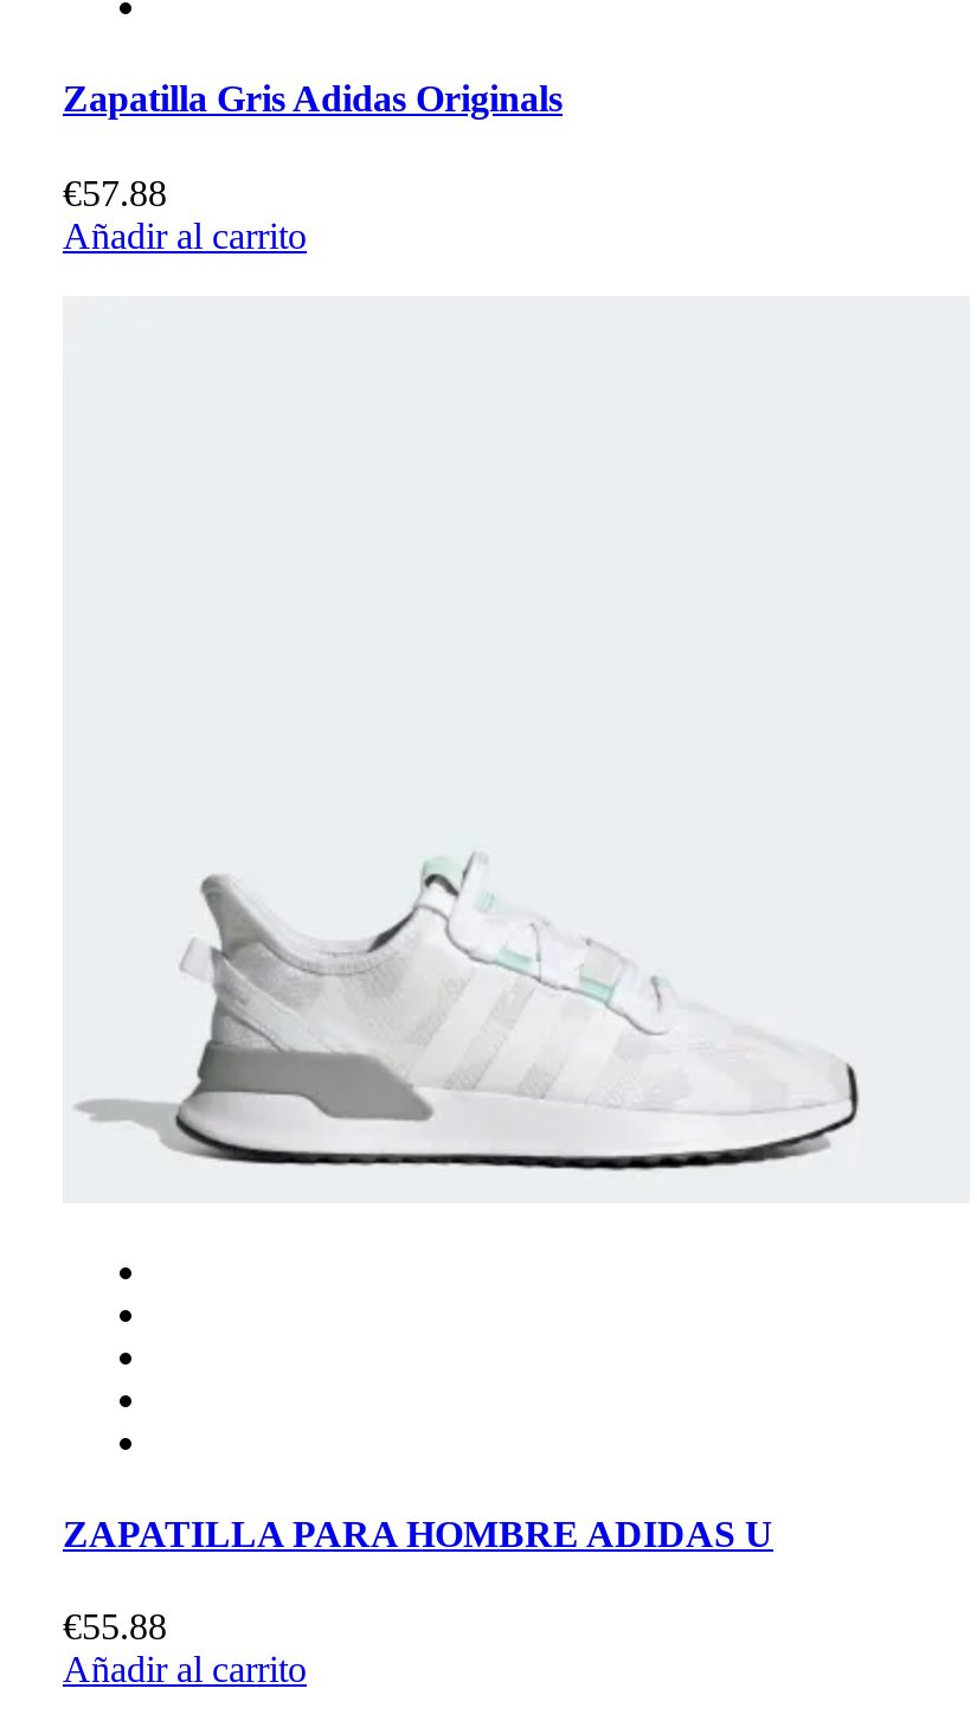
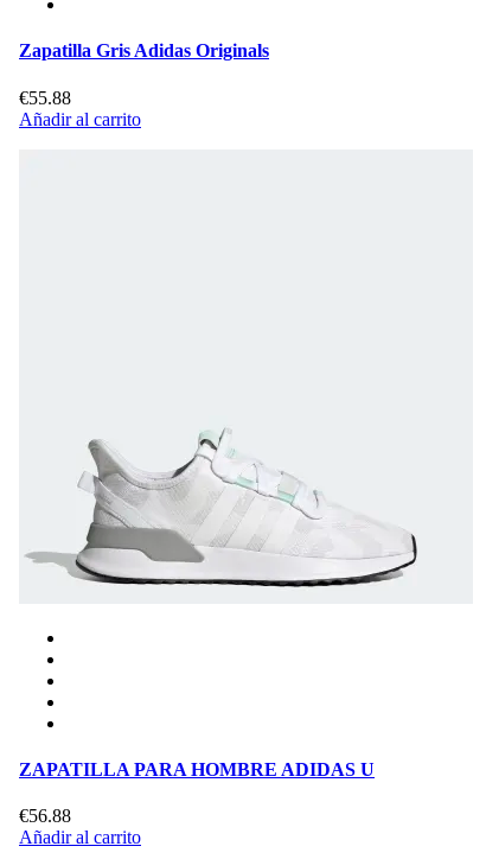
- €57.88
+ €55.88

- €55.88
+ €56.88
